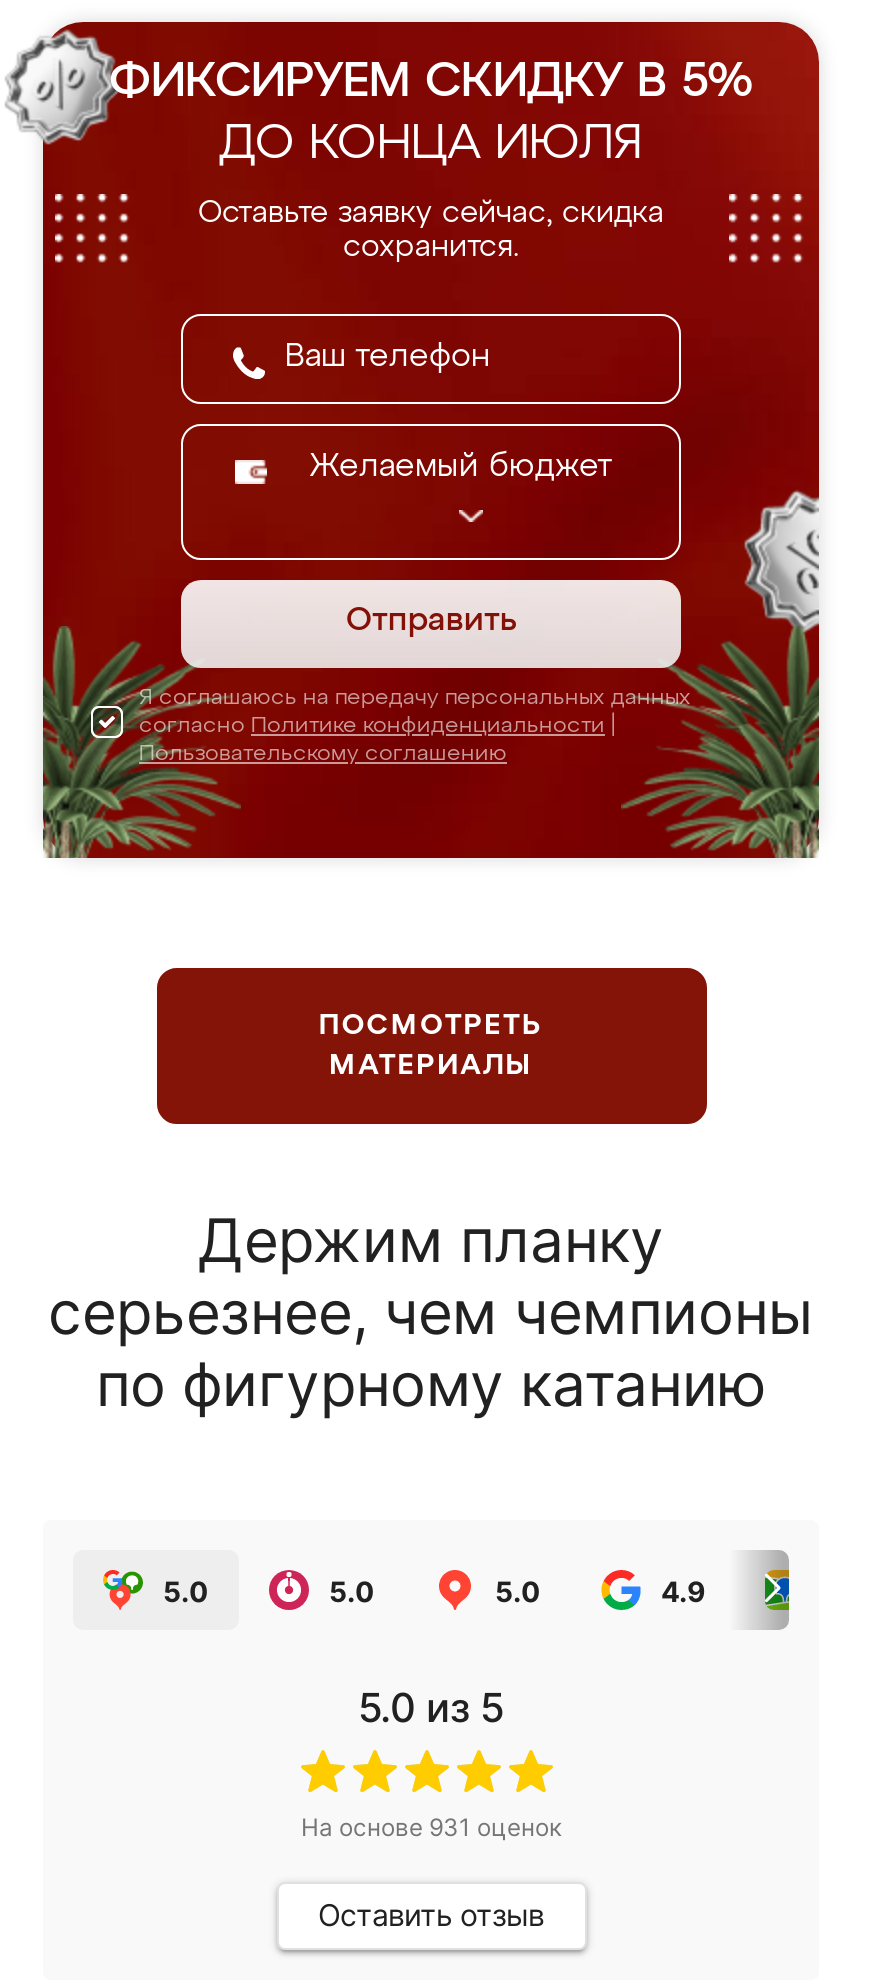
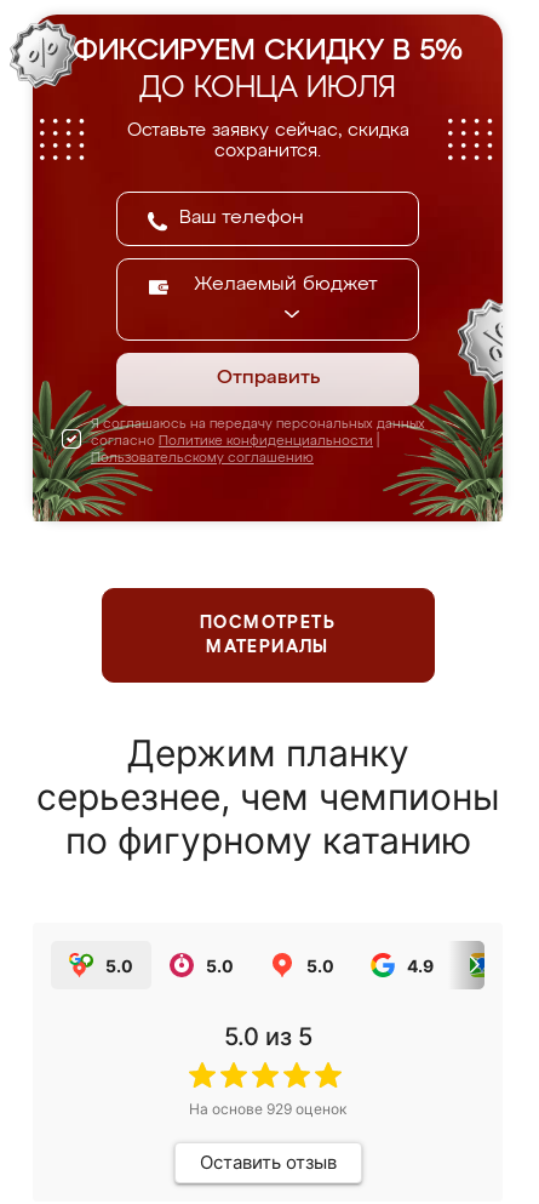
- На основе 931 оценок
+ На основе 929 оценок
